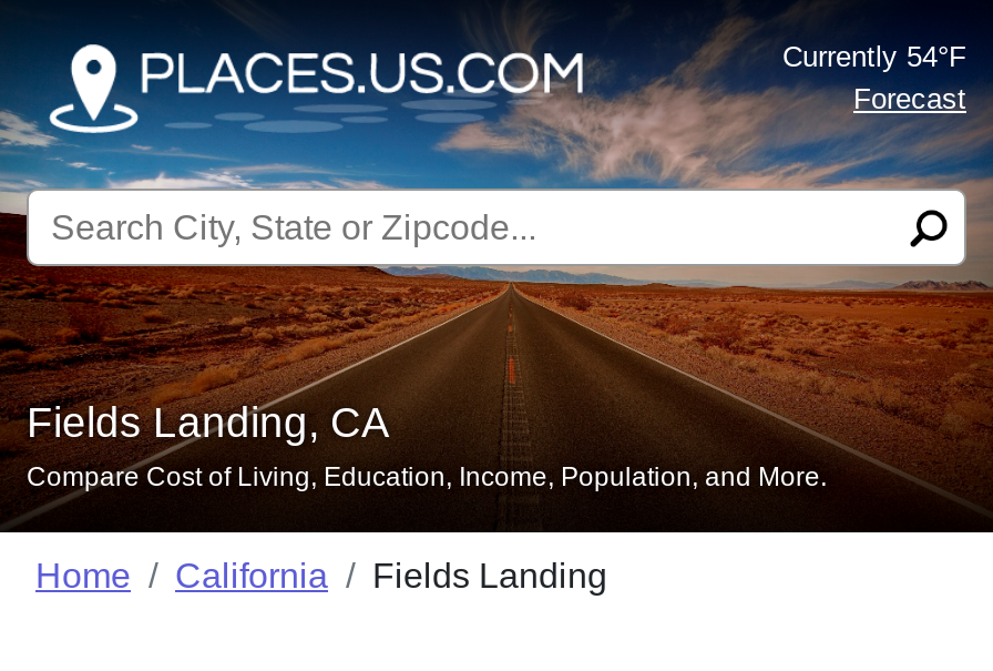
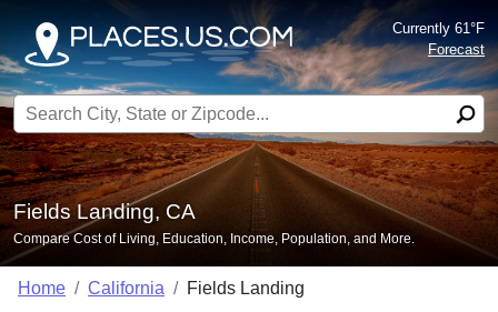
- Currently 54°F
+ Currently 61°F
